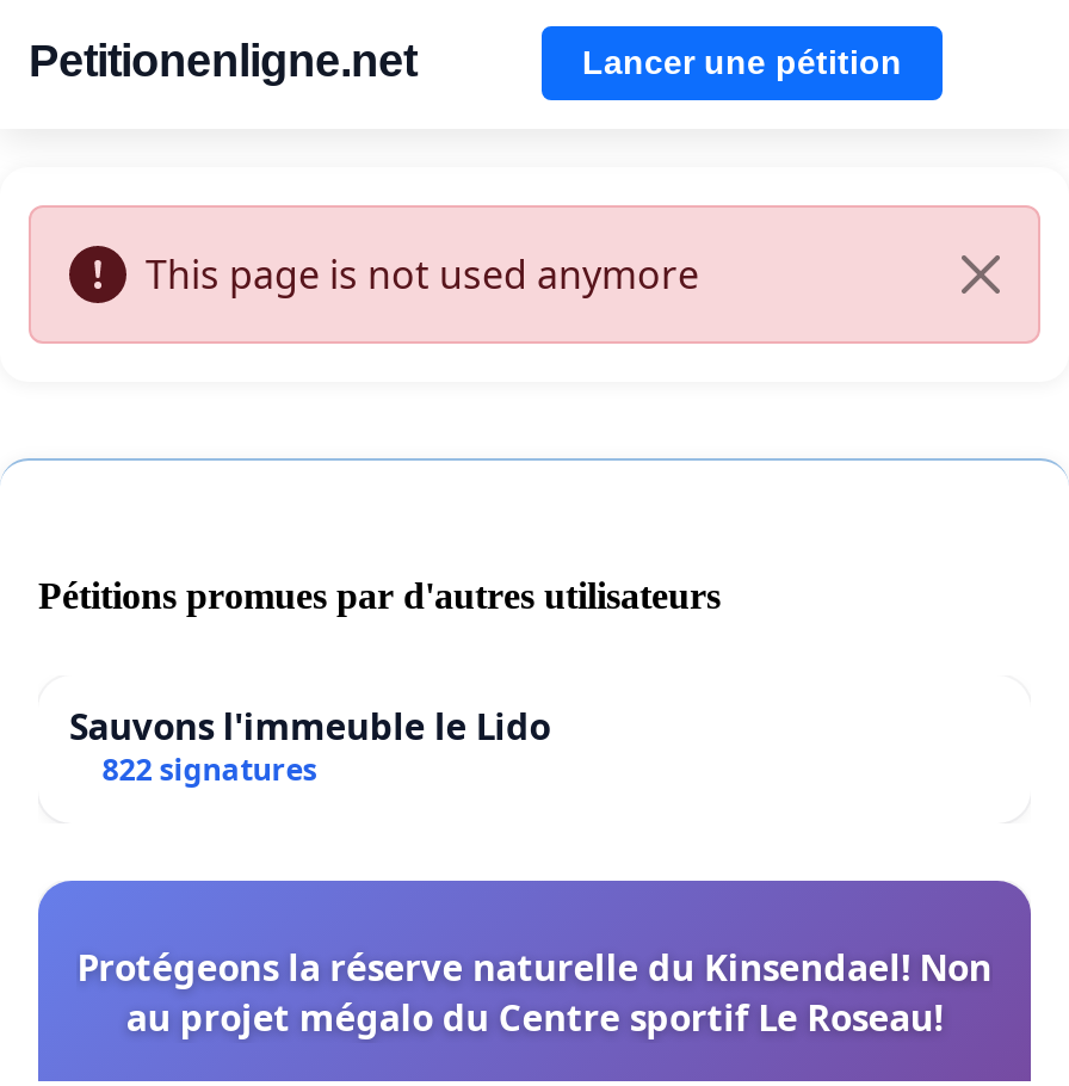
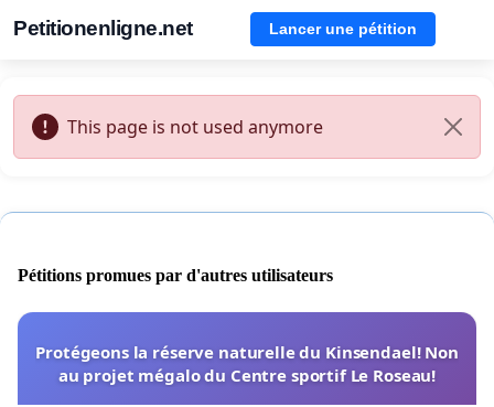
- Sauvons l'immeuble le Lido
- 822 signatures
